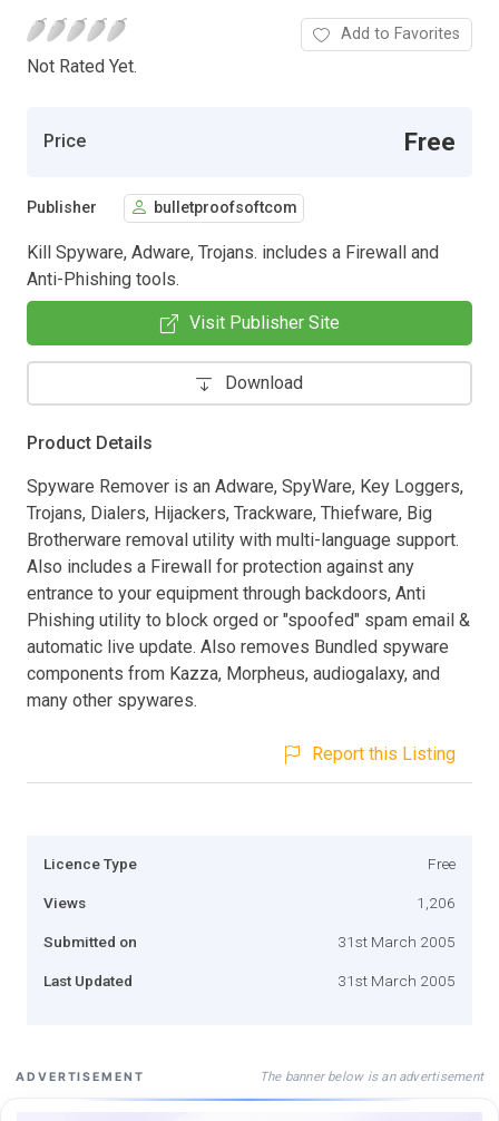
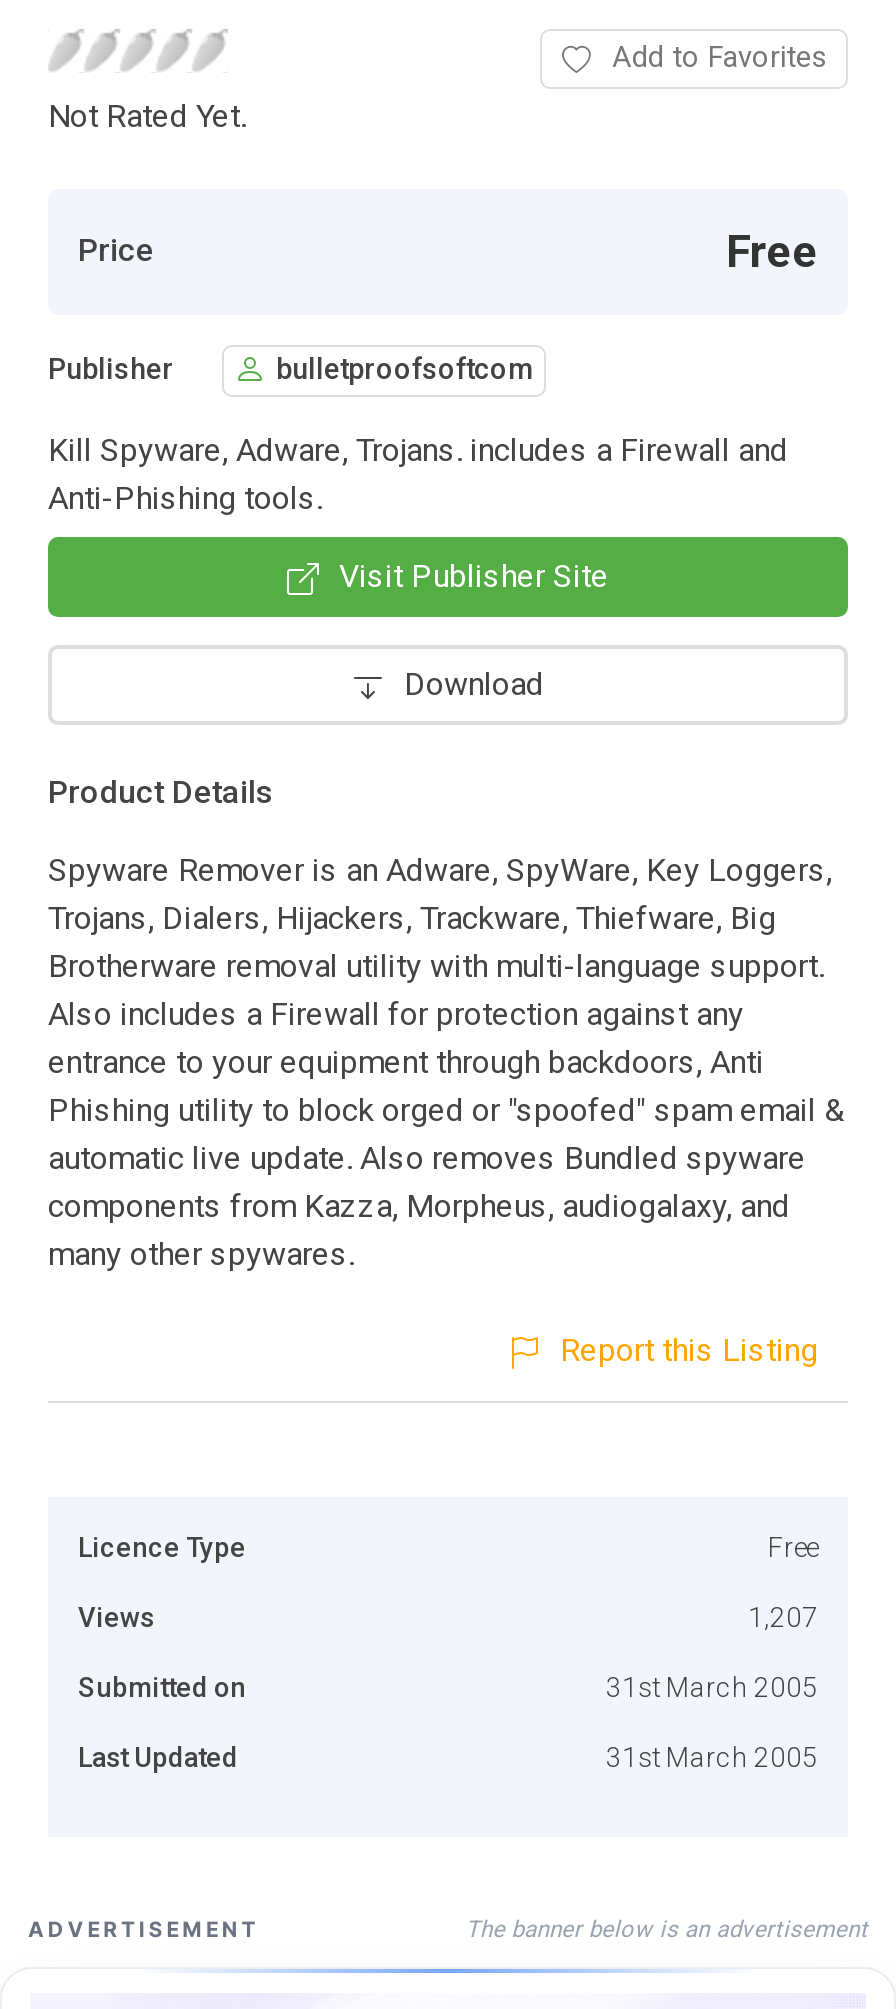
- 1,206
+ 1,207
